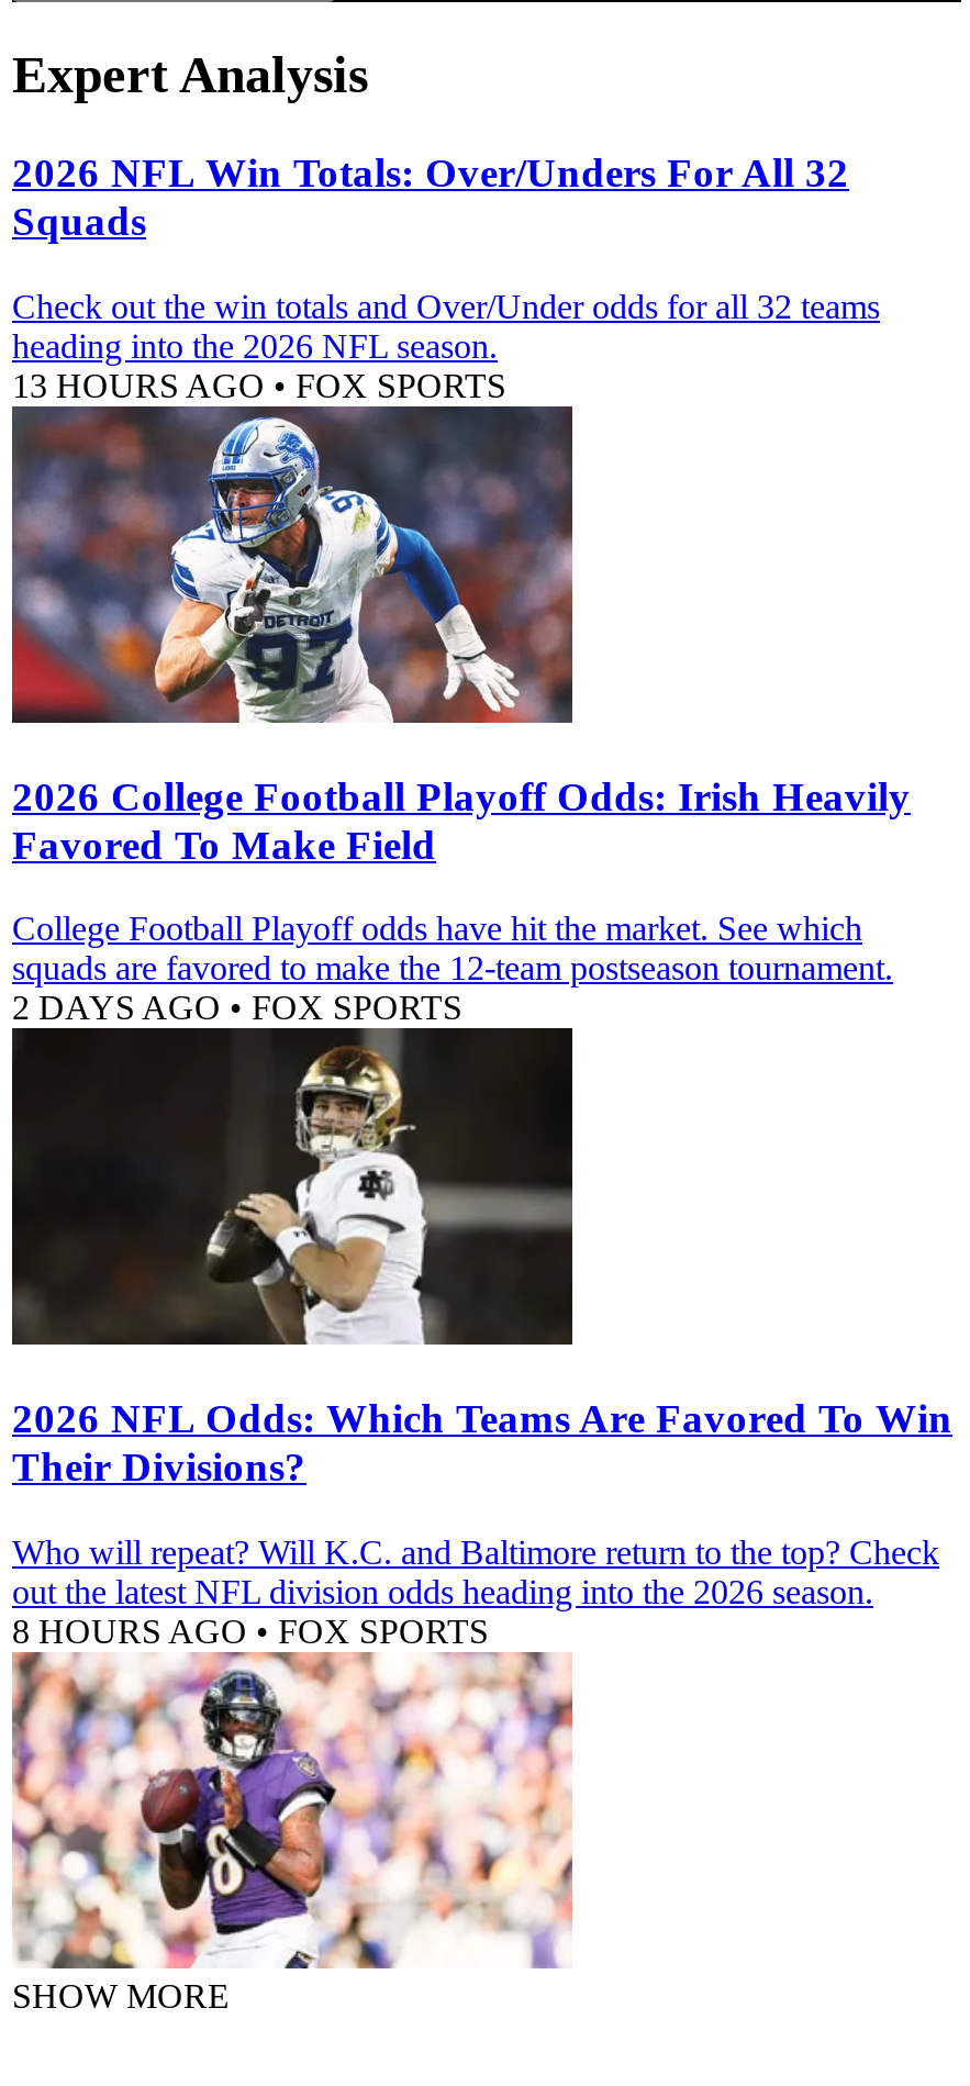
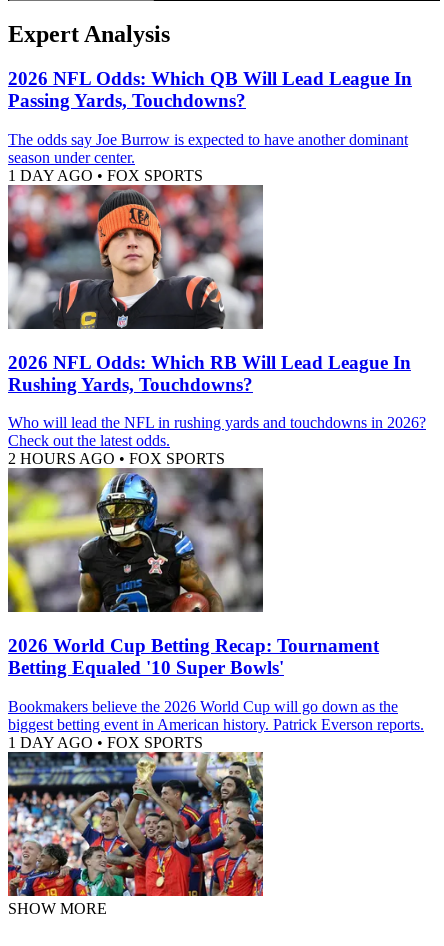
- 2026 NFL Win Totals: Over/Unders For All 32
- Squads
+ 2026 NFL Odds: Which QB Will Lead League In
+ Passing Yards, Touchdowns?

- Check out the win totals and Over/Under odds for all 32 teams
- heading into the 2026 NFL season.
- 13 HOURS AGO • FOX SPORTS
+ The odds say Joe Burrow is expected to have another dominant
+ season under center.
+ 1 DAY AGO • FOX SPORTS

- [image]
- 2026 College Football Playoff Odds: Irish Heavily
- Favored To Make Field
+ [image]
+ 2026 NFL Odds: Which RB Will Lead League In
+ Rushing Yards, Touchdowns?

- College Football Playoff odds have hit the market. See which
- squads are favored to make the 12-team postseason tournament.
- 2 DAYS AGO • FOX SPORTS
+ Who will lead the NFL in rushing yards and touchdowns in 2026?
+ Check out the latest odds.
+ 2 HOURS AGO • FOX SPORTS

- [image]
- 2026 NFL Odds: Which Teams Are Favored To Win
- Their Divisions?
+ [image]
+ 2026 World Cup Betting Recap: Tournament
+ Betting Equaled '10 Super Bowls'

- Who will repeat? Will K.C. and Baltimore return to the top? Check
- out the latest NFL division odds heading into the 2026 season.
- 8 HOURS AGO • FOX SPORTS
+ Bookmakers believe the 2026 World Cup will go down as the
+ biggest betting event in American history. Patrick Everson reports.
+ 1 DAY AGO • FOX SPORTS

- [image]
+ [image]
